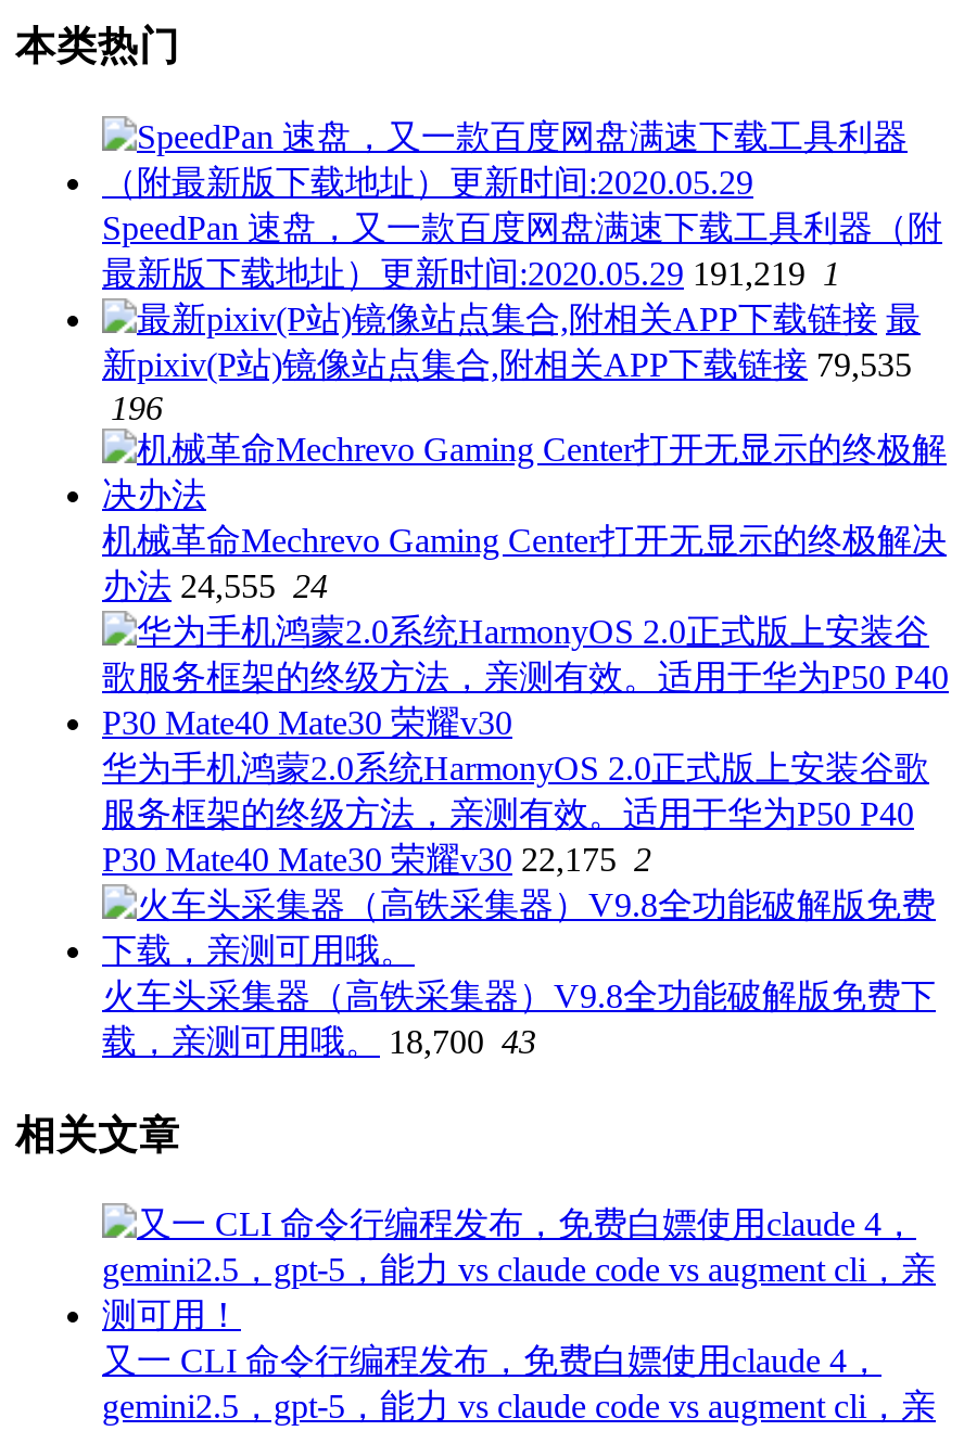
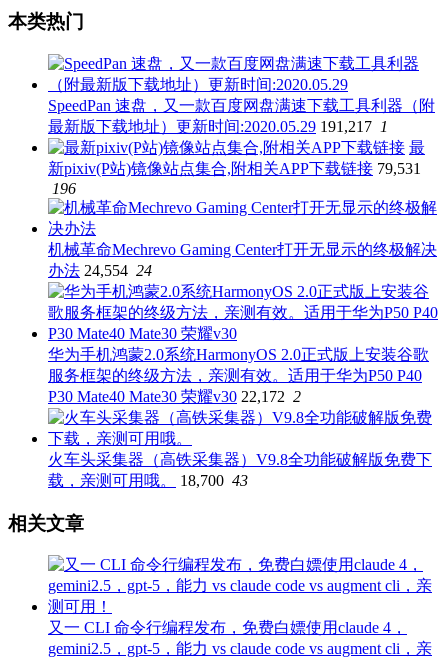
- 最新版下载地址）更新时间:2020.05.29 191,219 1
+ 最新版下载地址）更新时间:2020.05.29 191,217 1

- 新pixiv(P站)镜像站点集合,附相关APP下载链接 79,535
+ 新pixiv(P站)镜像站点集合,附相关APP下载链接 79,531

- 办法 24,555 24
+ 办法 24,554 24

- P30 Mate40 Mate30 荣耀v30 22,175 2
+ P30 Mate40 Mate30 荣耀v30 22,172 2
